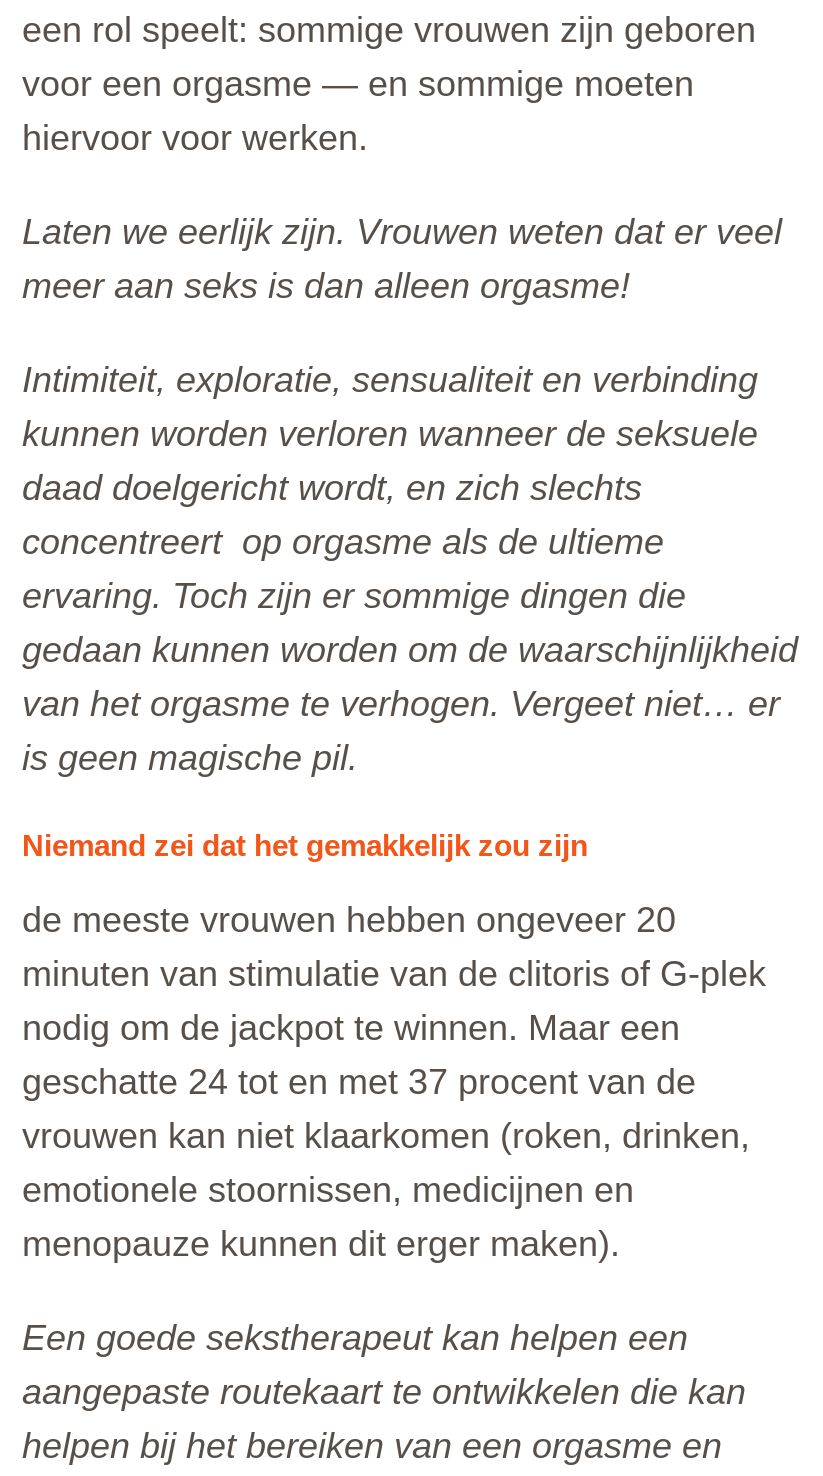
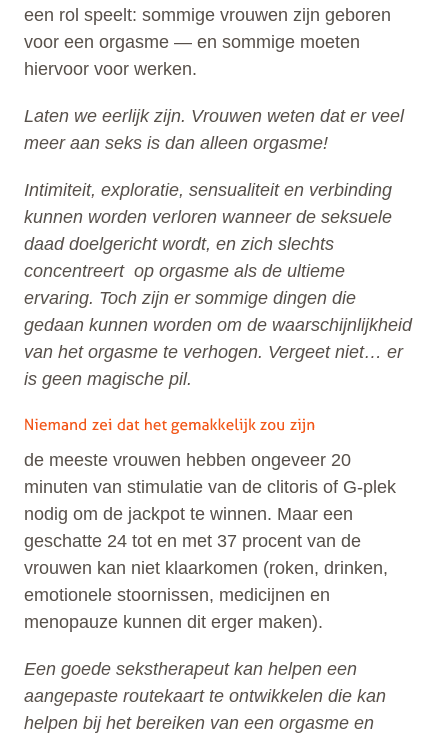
- Niemand zei dat het gemakkelijk zou zijn
